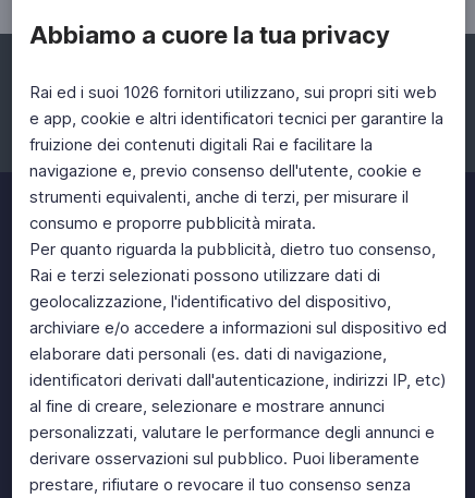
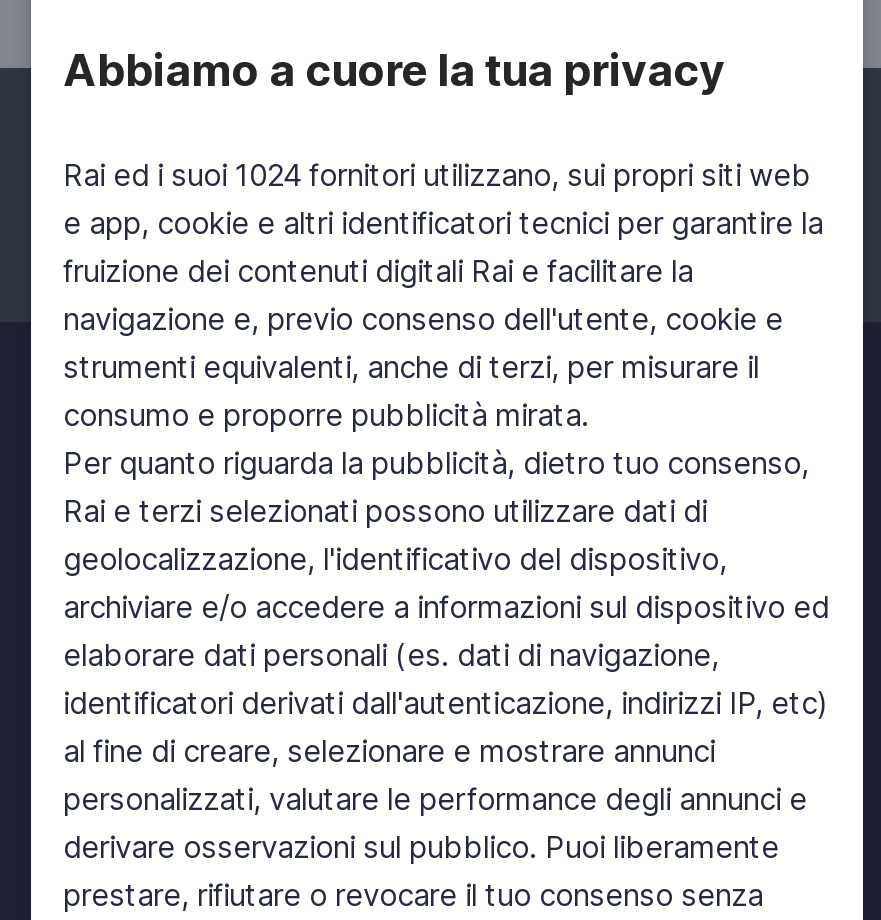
- Rai ed i suoi 1026 fornitori utilizzano, sui propri siti web
+ Rai ed i suoi 1024 fornitori utilizzano, sui propri siti web
